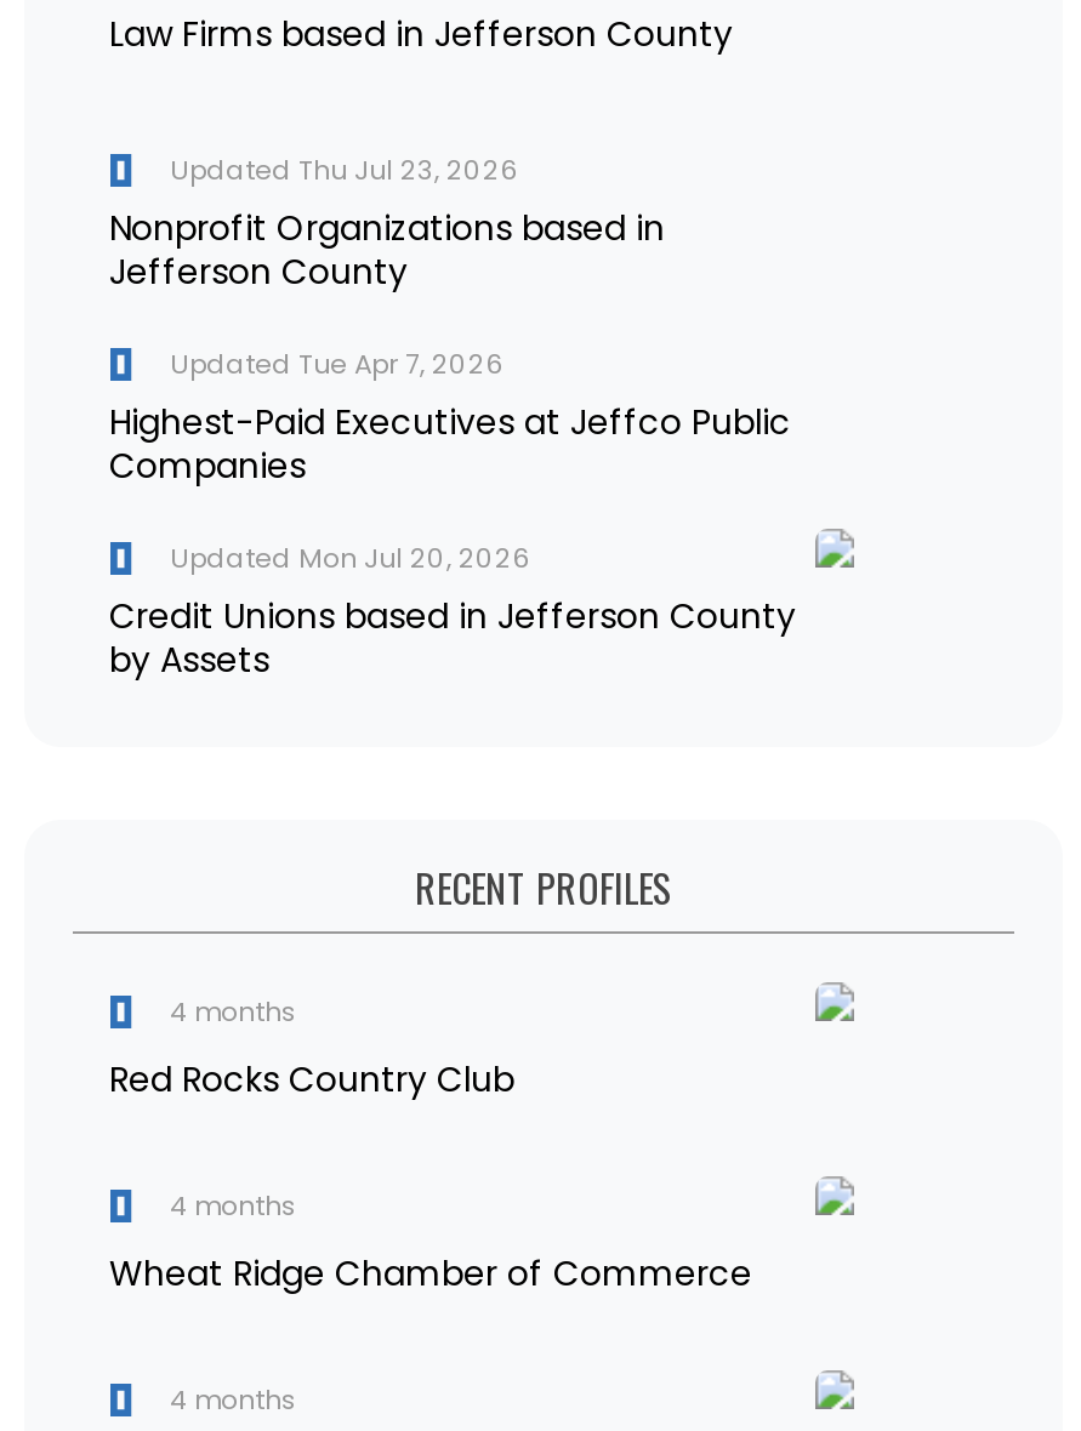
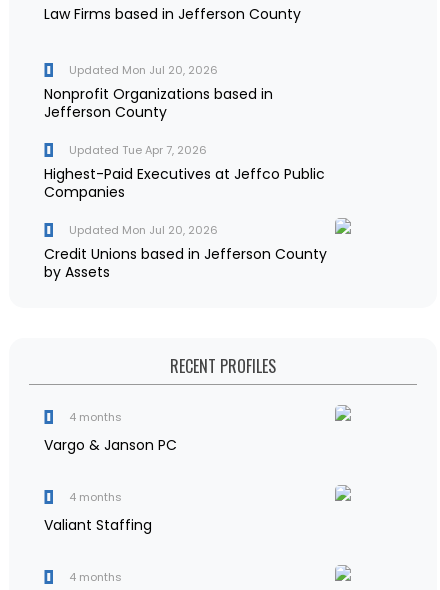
- Updated Thu Jul 23, 2026
+ Updated Mon Jul 20, 2026

- Red Rocks Country Club
+ Vargo & Janson PC

- Wheat Ridge Chamber of Commerce
+ Valiant Staffing
